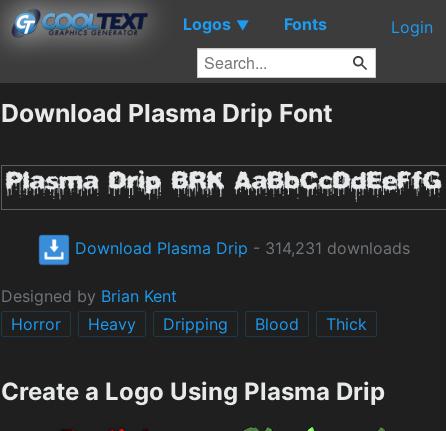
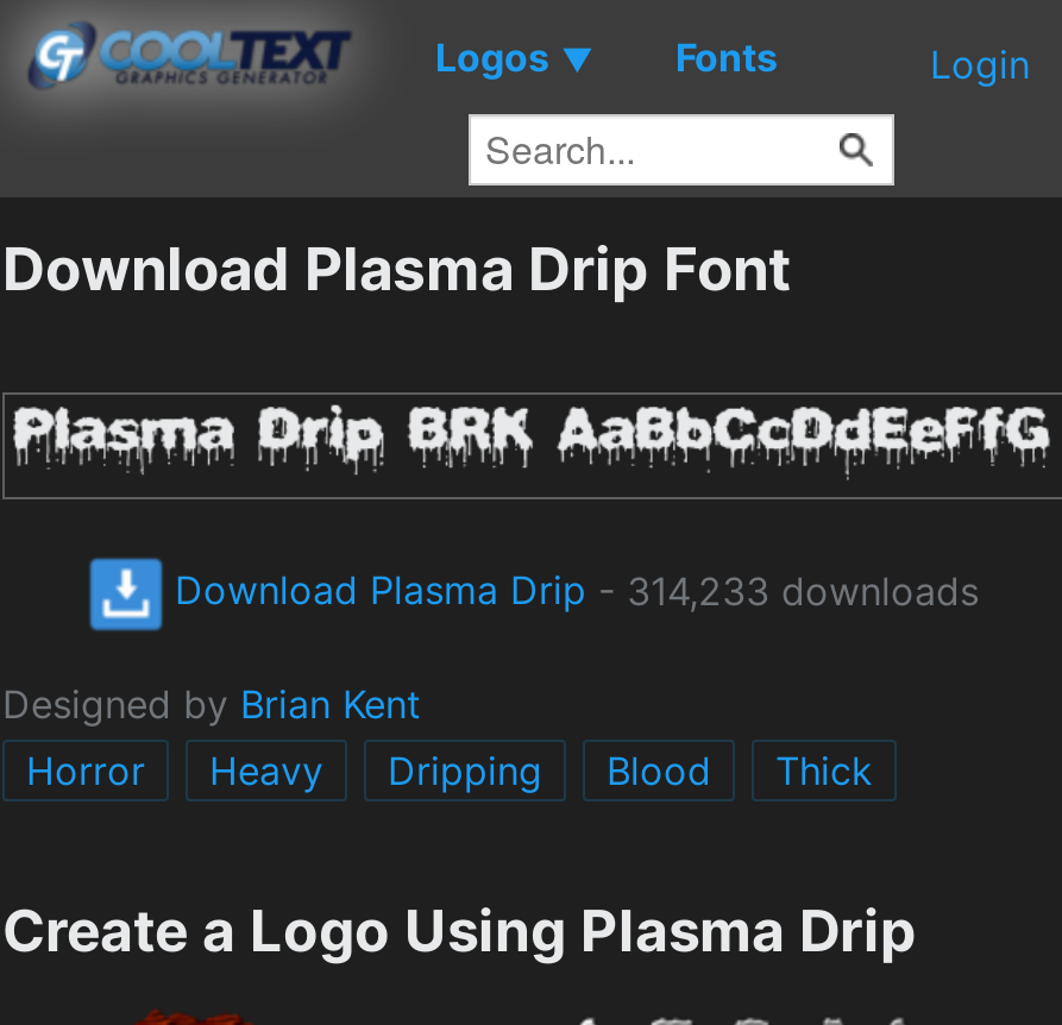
- Download Plasma Drip - 314,231 downloads
+ Download Plasma Drip - 314,233 downloads
